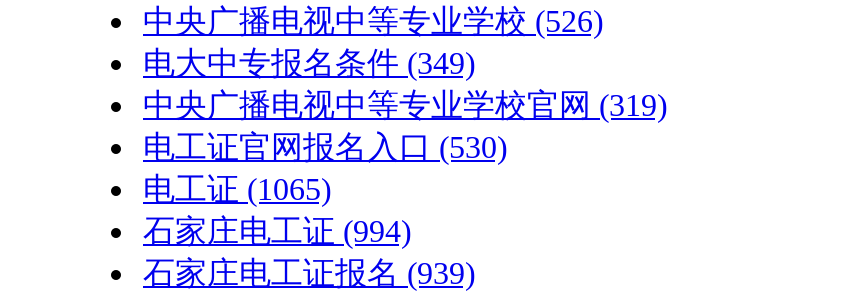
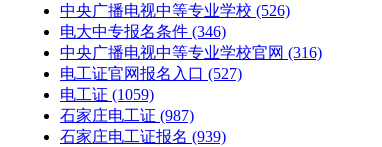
- 电大中专报名条件(349)
+ 电大中专报名条件(346)

- 中央广播电视中等专业学校官网(319)
+ 中央广播电视中等专业学校官网(316)

- 电工证官网报名入口(530)
+ 电工证官网报名入口(527)

- 电工证(1065)
+ 电工证(1059)

- 石家庄电工证(994)
+ 石家庄电工证(987)
